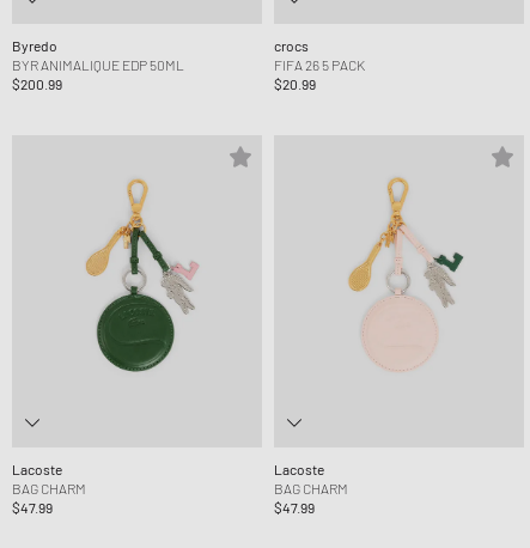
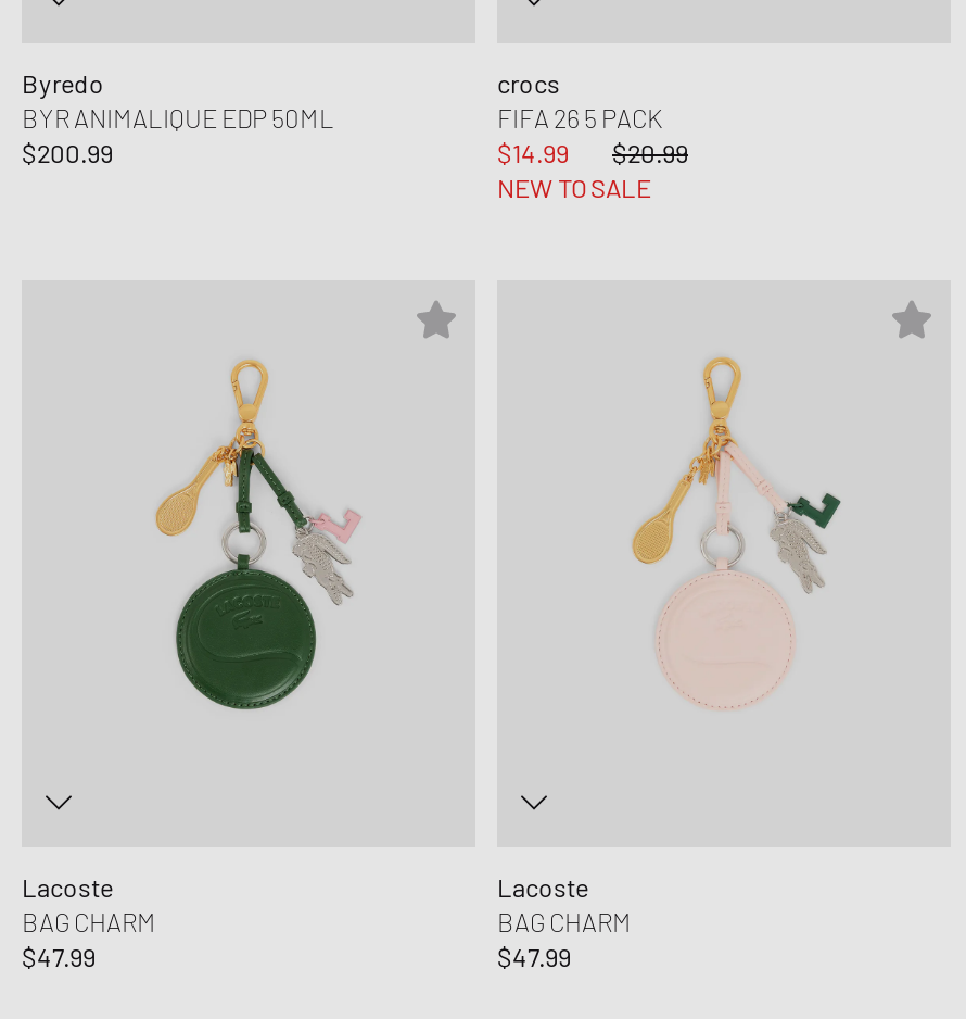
+ $14.99

+ NEW TO SALE
